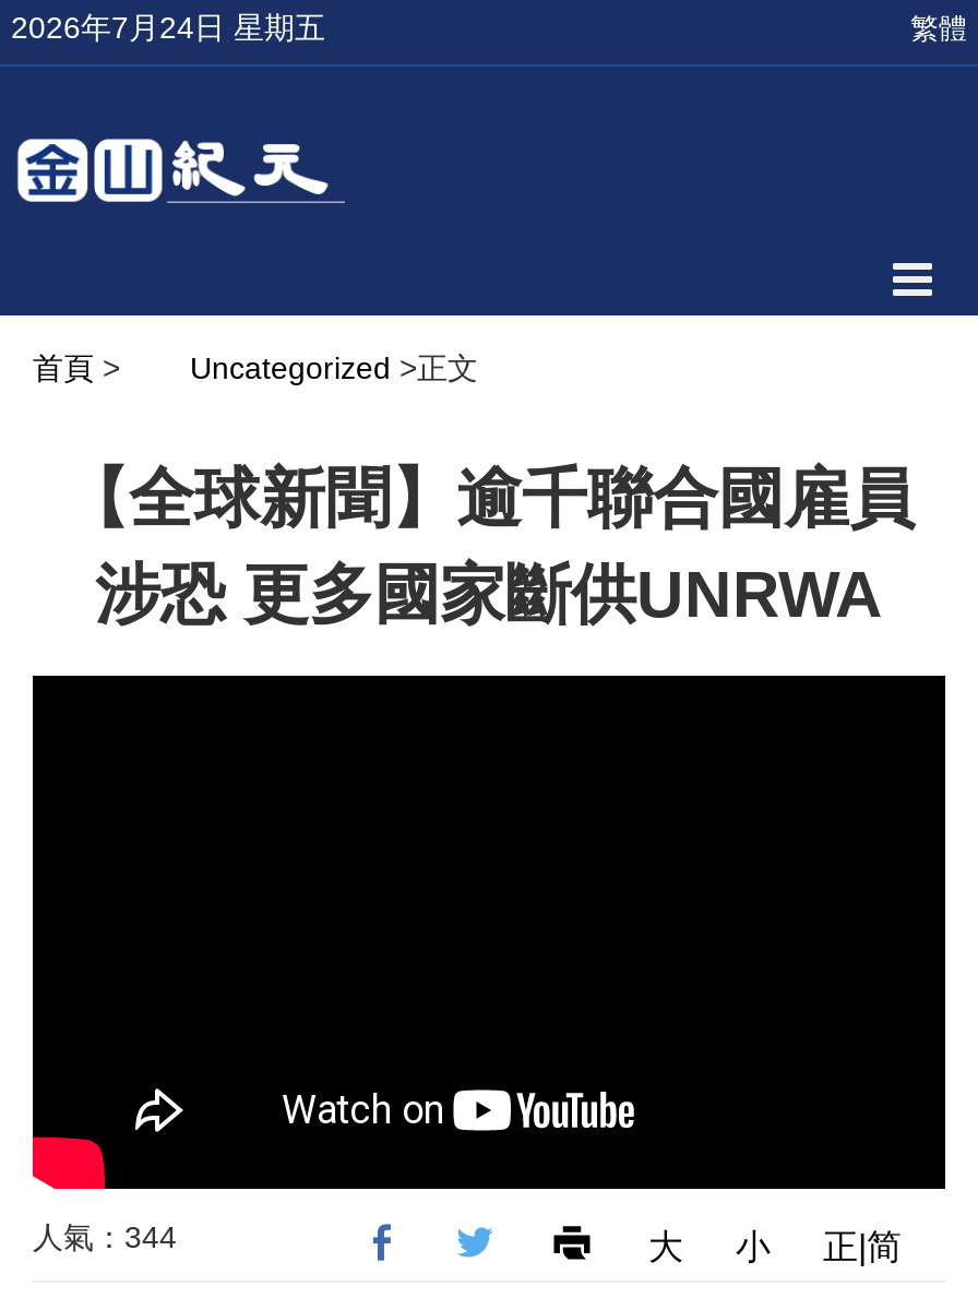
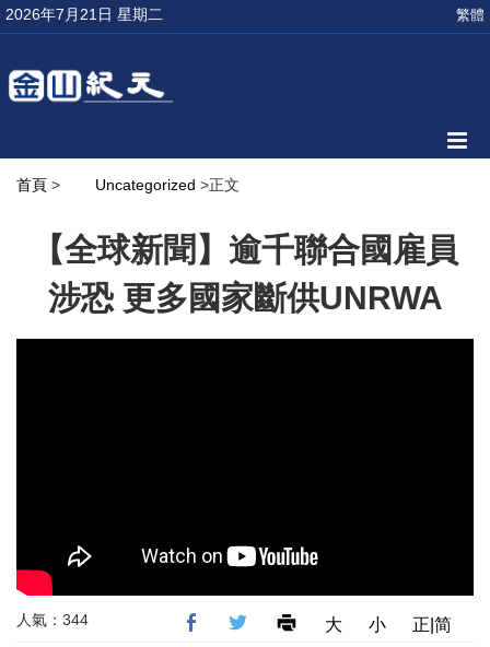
- 2026年7月24日 星期五
+ 2026年7月21日 星期二
